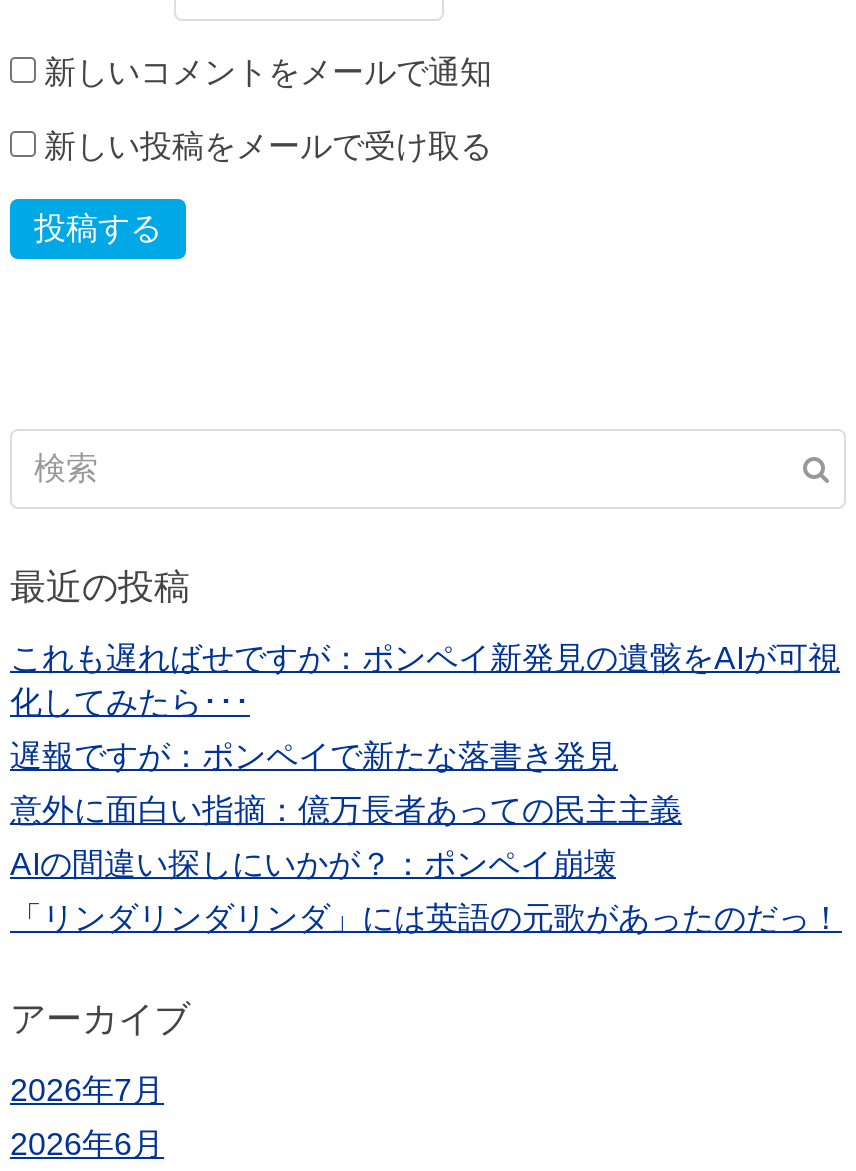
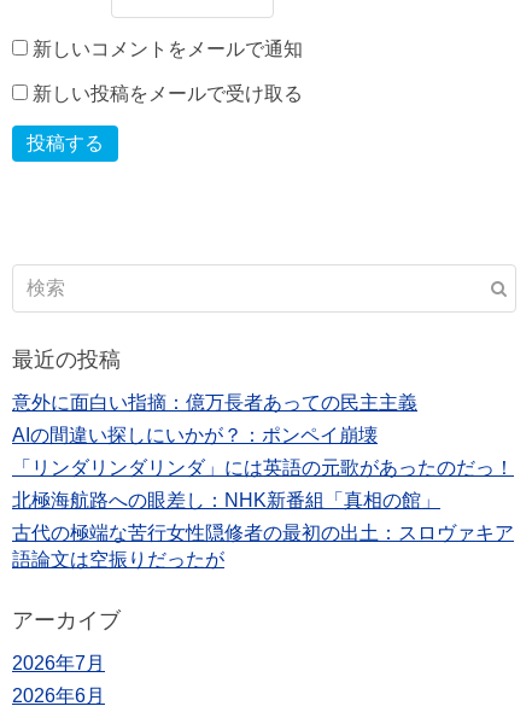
- これも遅ればせですが：ポンペイ新発見の遺骸をAIが可視
- 化してみたら･･･
- 遅報ですが：ポンペイで新たな落書き発見

moved up: 意外に面白い指摘：億万長者あっての民主主義 | AIの間違い探しにいかが？：ポンペイ崩壊

+ 北極海航路への眼差し：NHK新番組「真相の館」
+ 古代の極端な苦行女性隠修者の最初の出土：スロヴァキア
+ 語論文は空振りだったが
